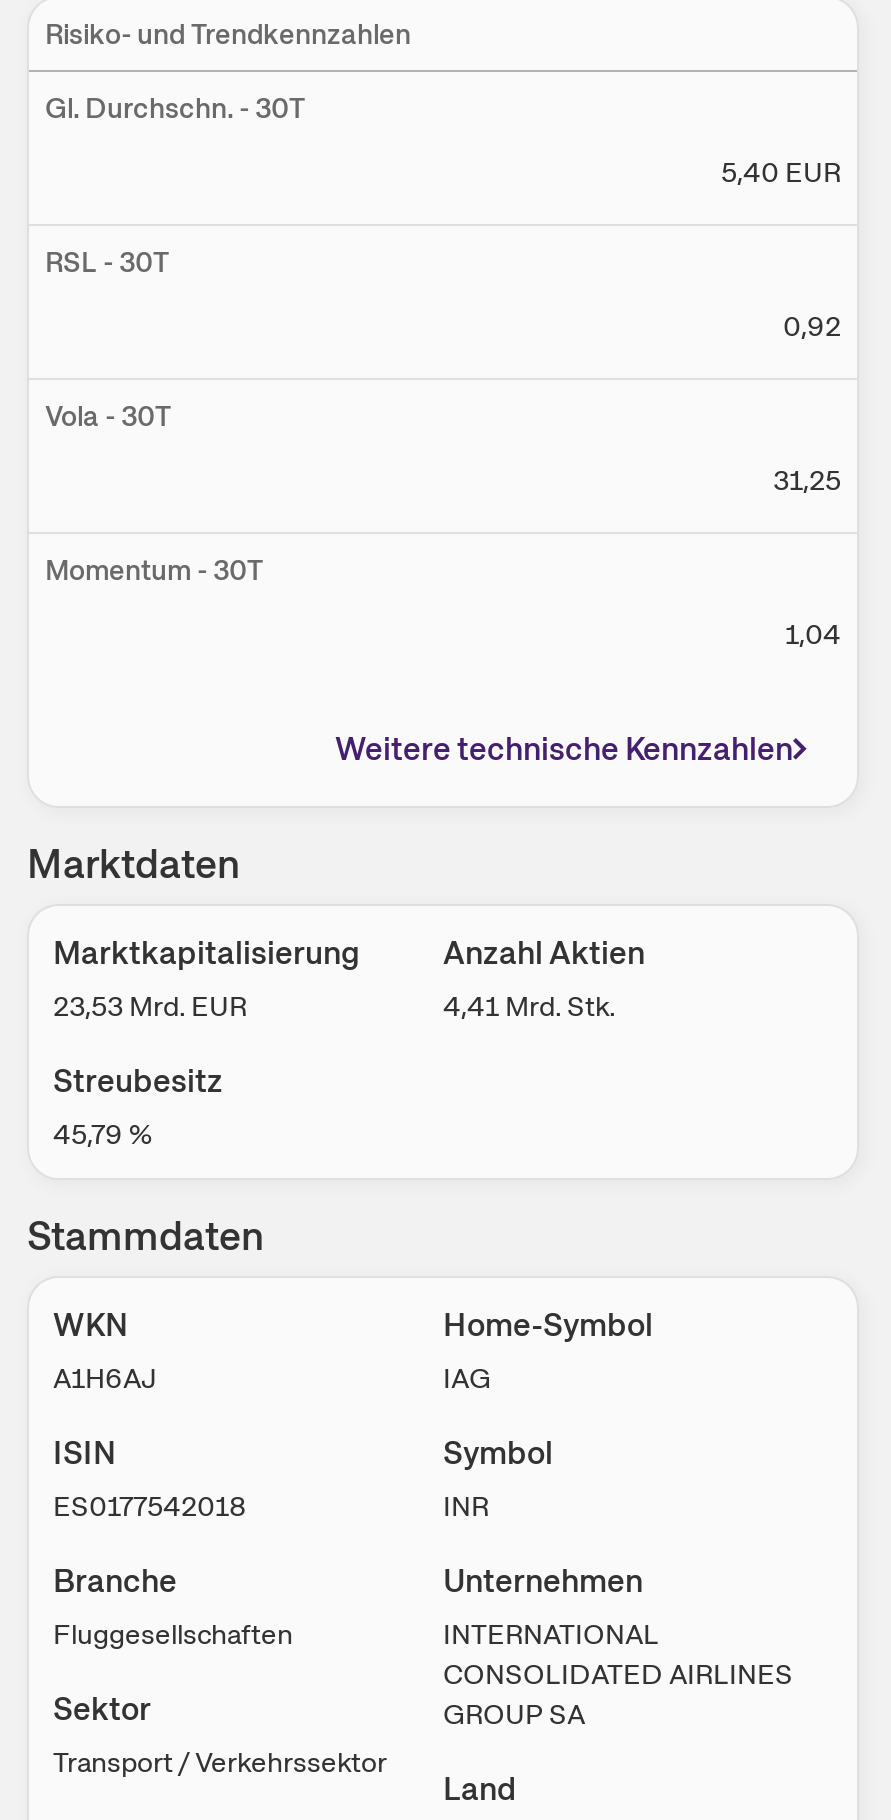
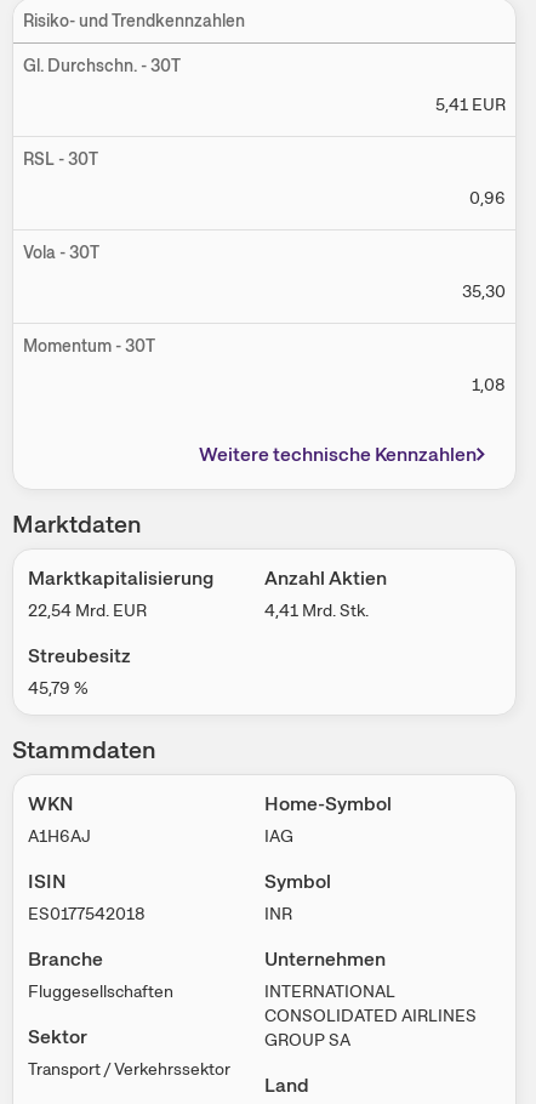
- 5,40 EUR
+ 5,41 EUR

- 0,92
+ 0,96

- 31,25
+ 35,30

- 1,04
+ 1,08

- 23,53 Mrd. EUR
+ 22,54 Mrd. EUR
